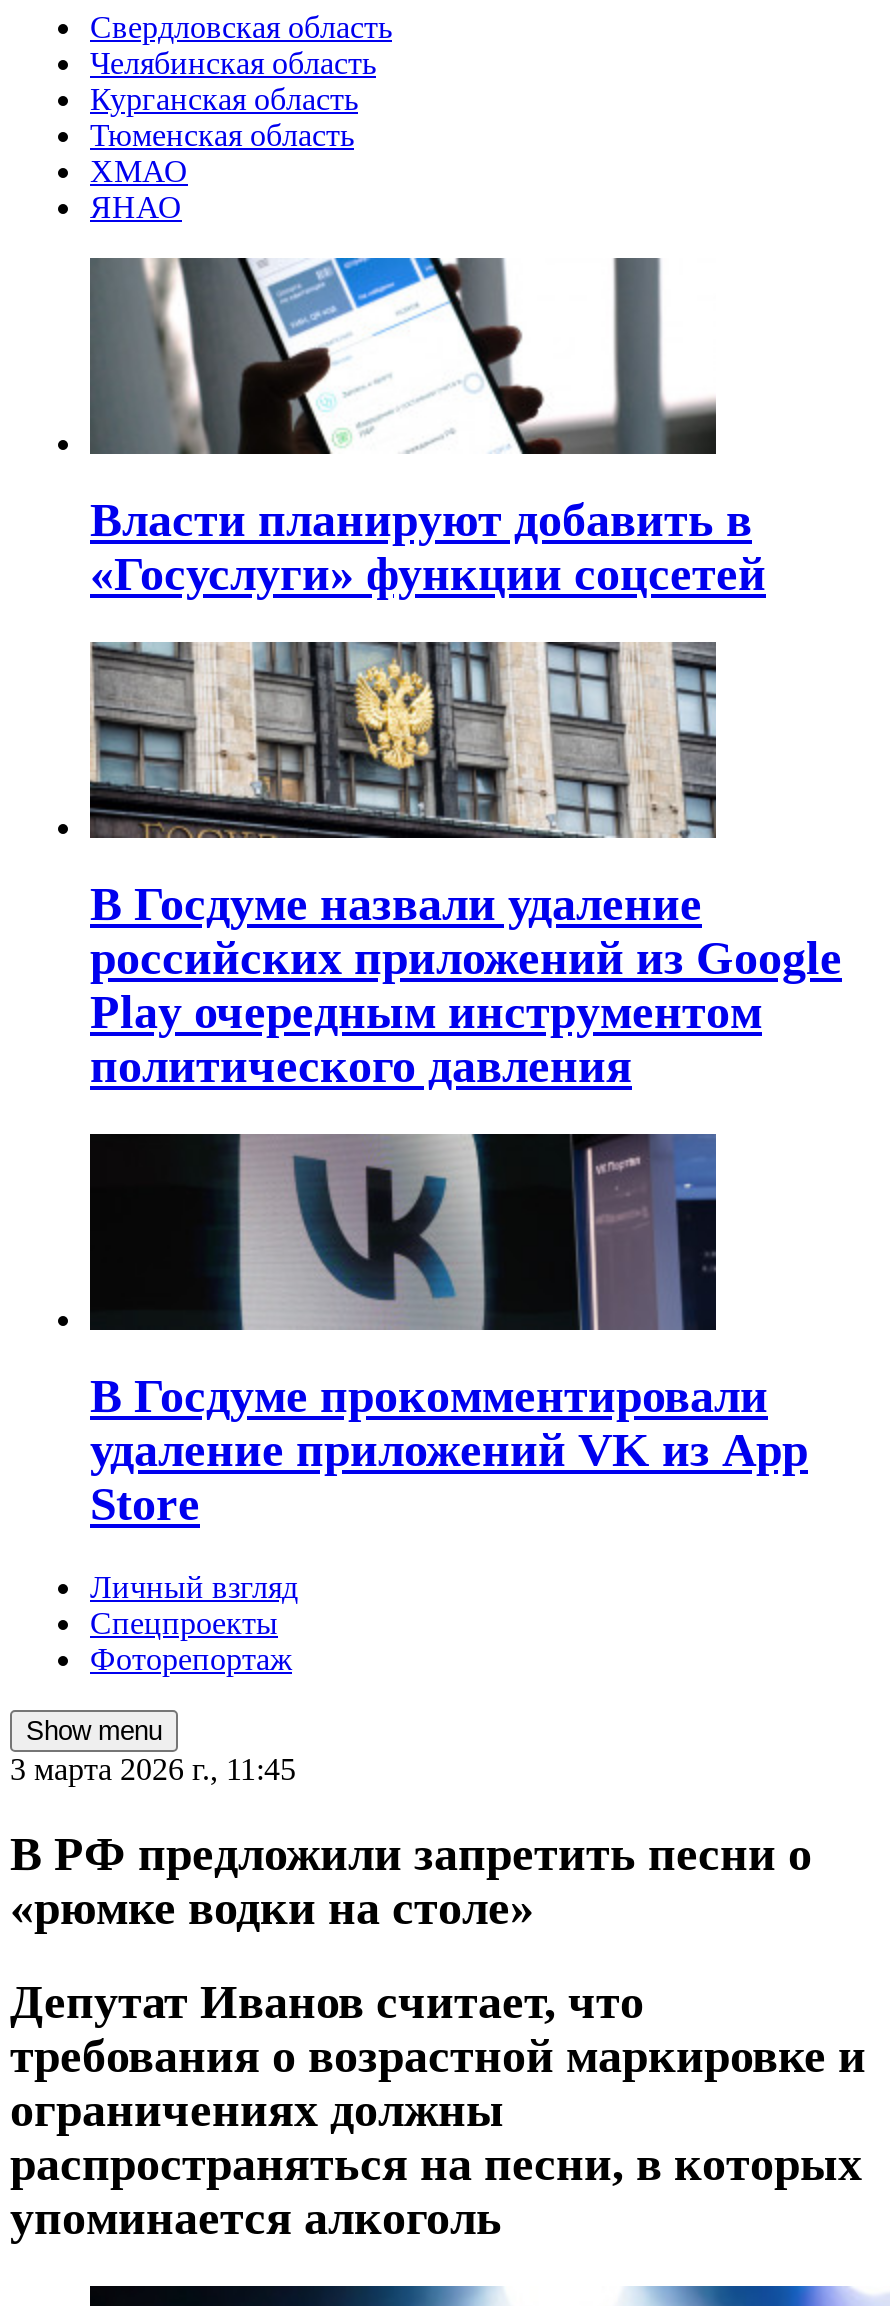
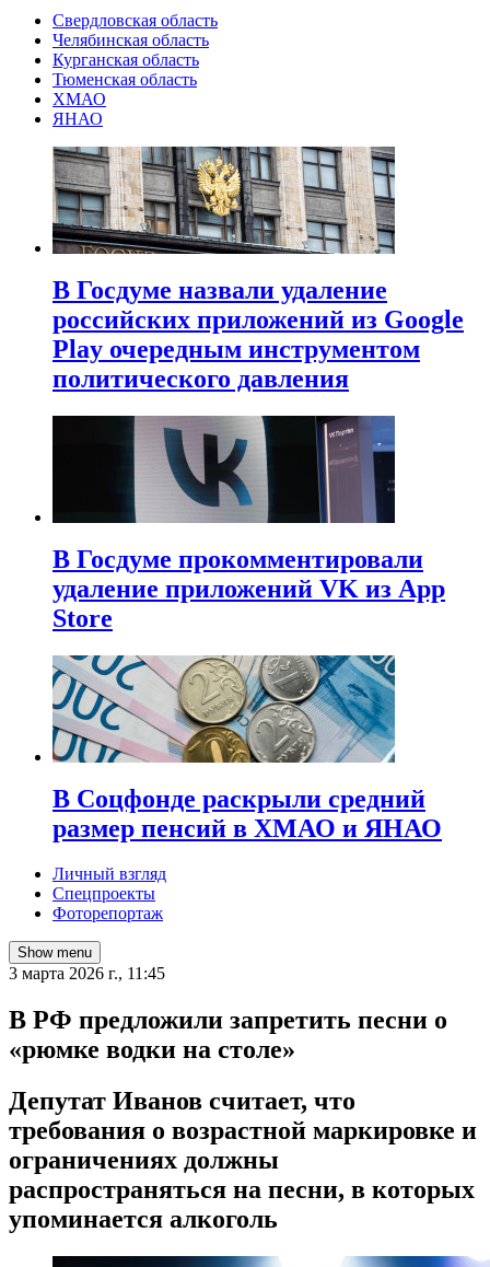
- [image]
- Власти планируют добавить в
- «Госуслуги» функции соцсетей

moved up: [image] | В Госдуме назвали удаление | российских приложений из Google | Play очередным инструментом | политического давления | В Госдуме прокомментировали | Store

+ [image]
+ В Соцфонде раскрыли средний
+ размер пенсий в ХМАО и ЯНАО
